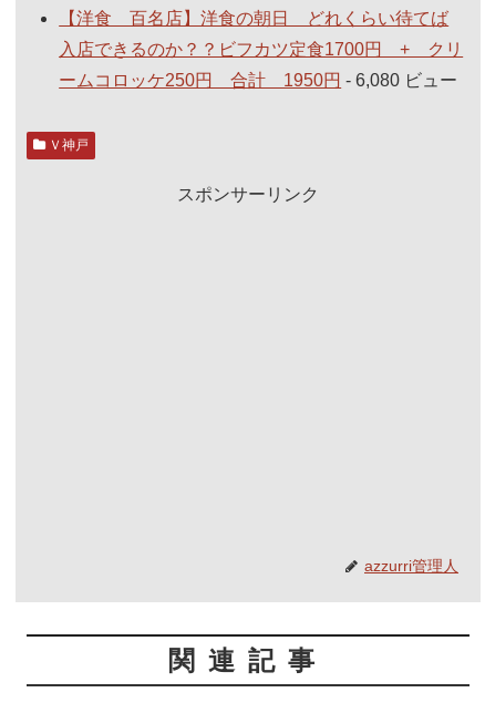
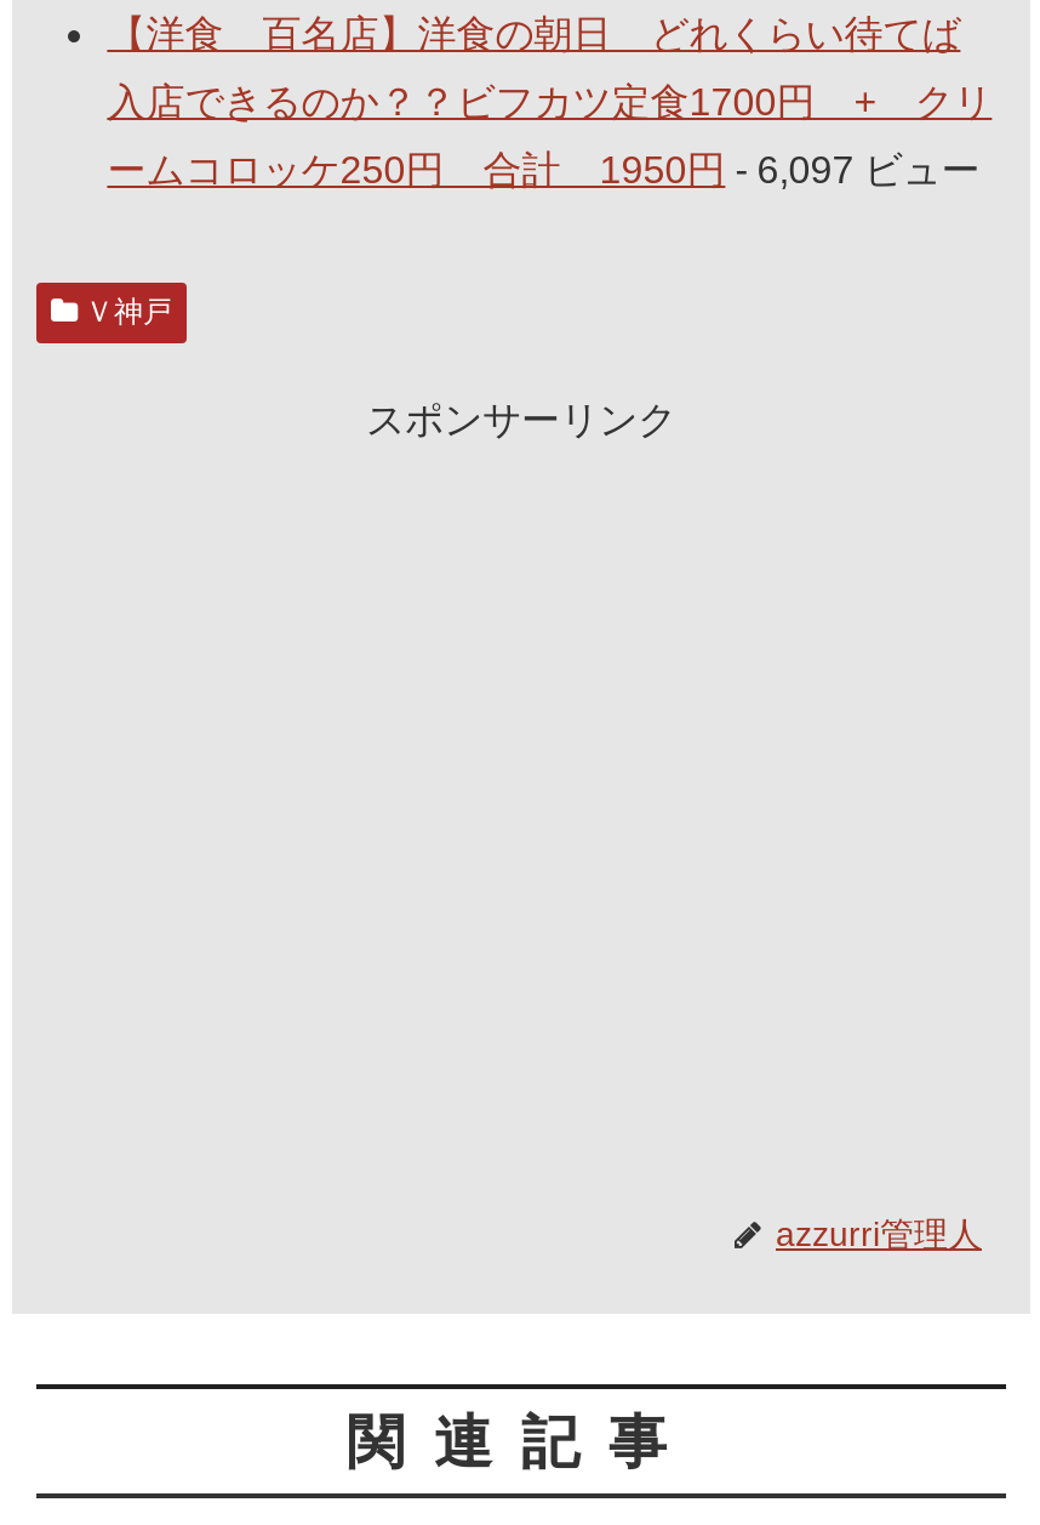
- ームコロッケ250円 合計 1950円- 6,080 ビュー
+ ームコロッケ250円 合計 1950円- 6,097 ビュー
